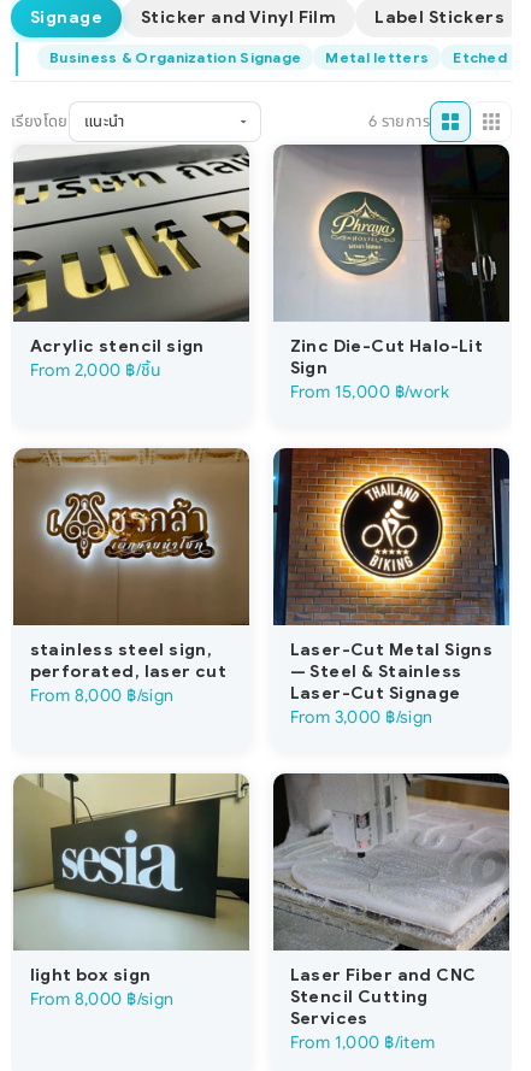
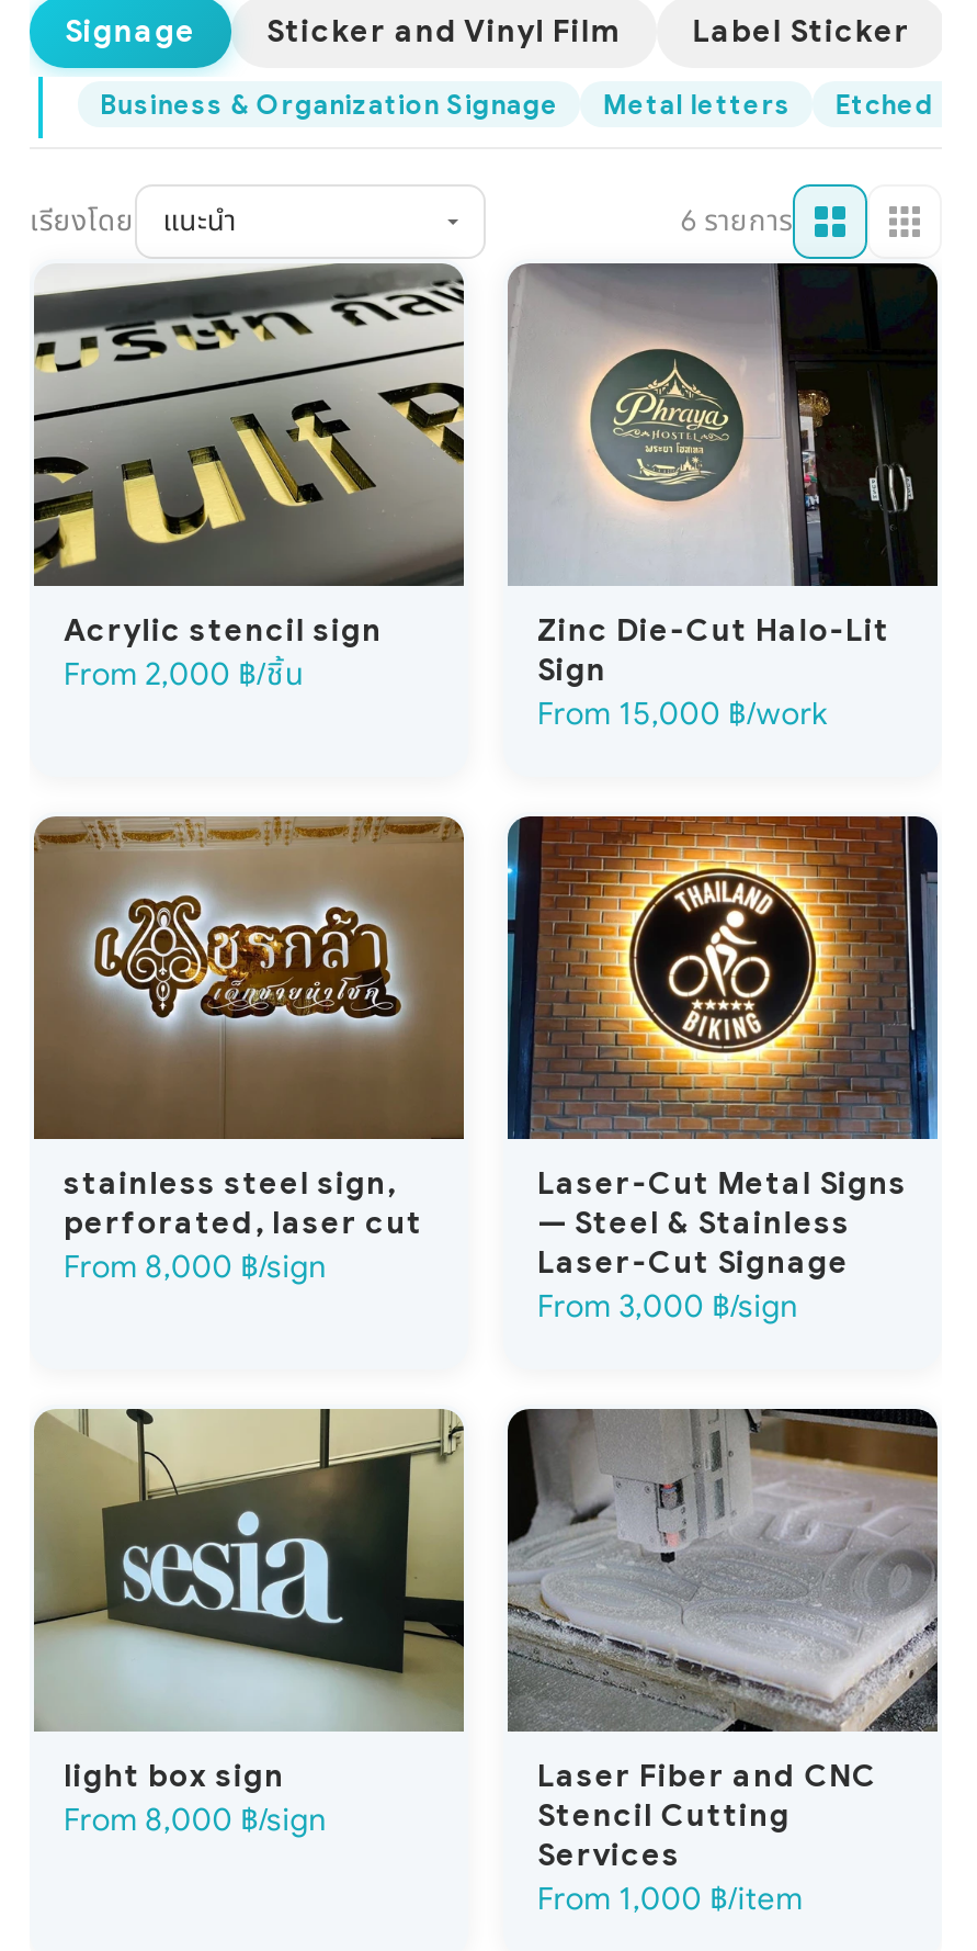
- Label Stickers
+ Label Sticker
